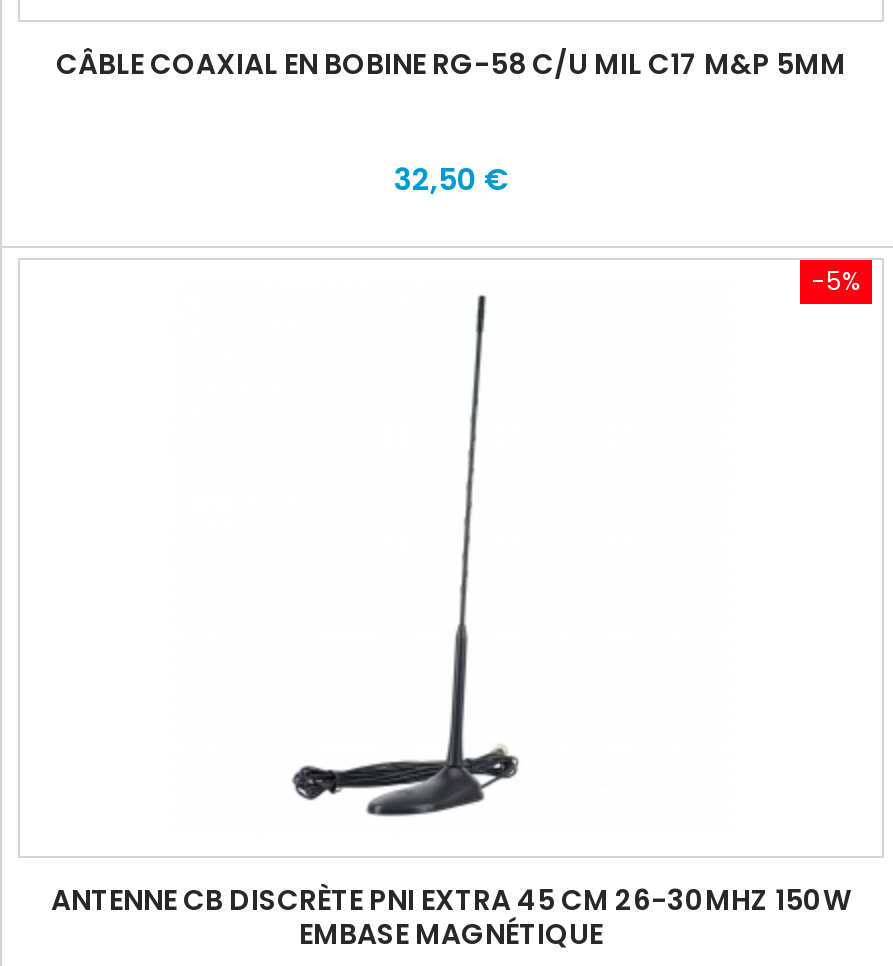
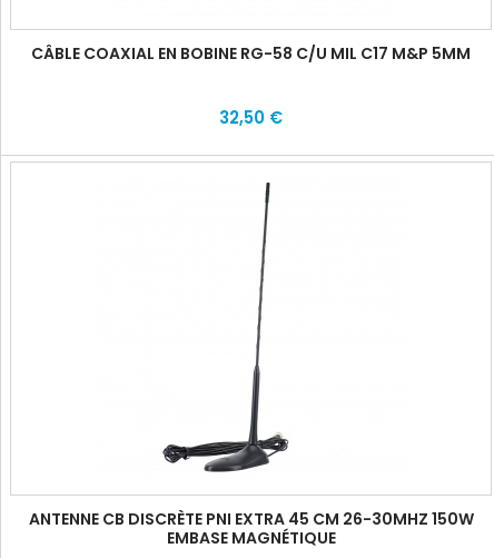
- -5%
